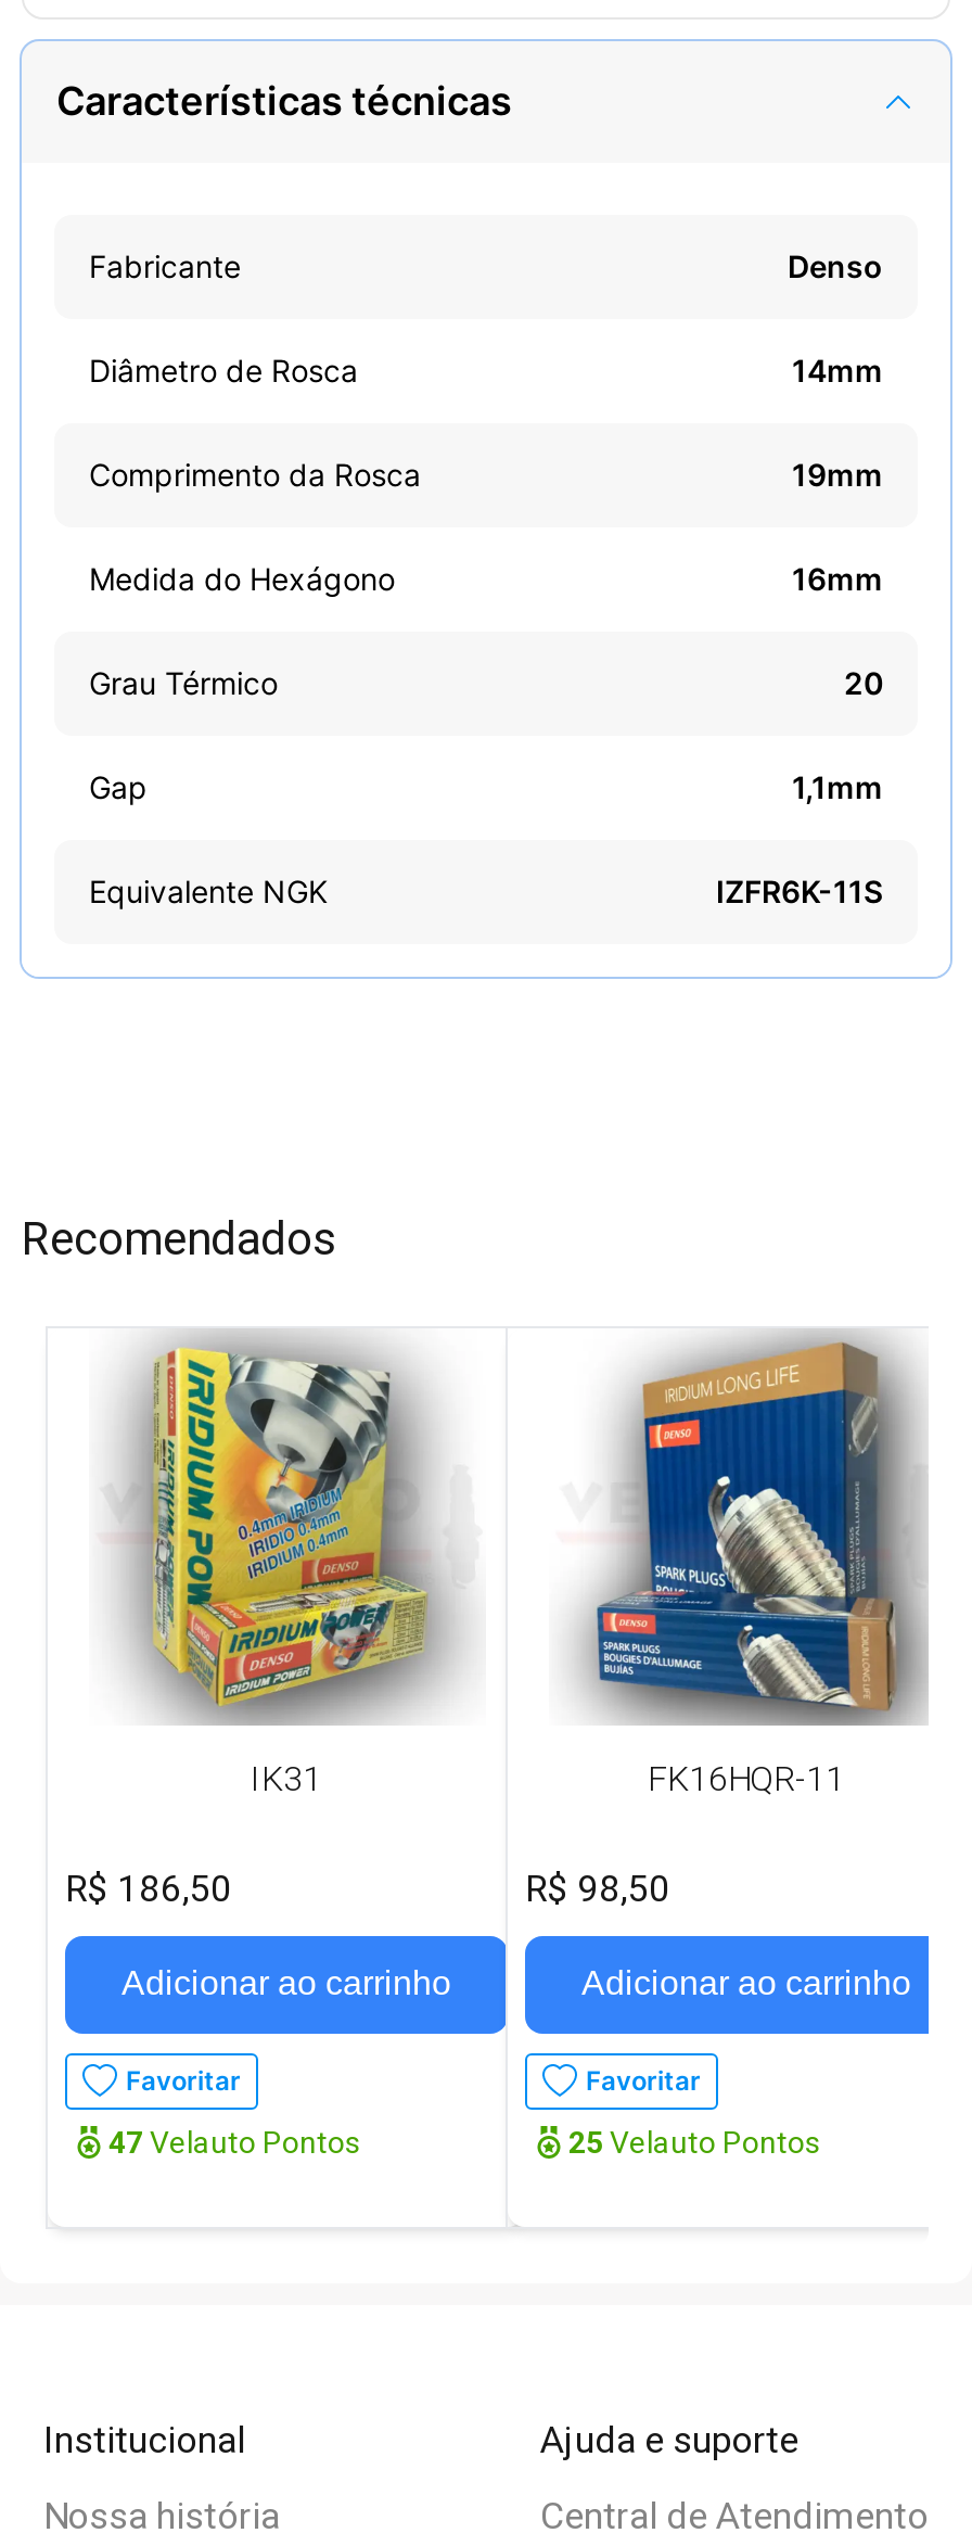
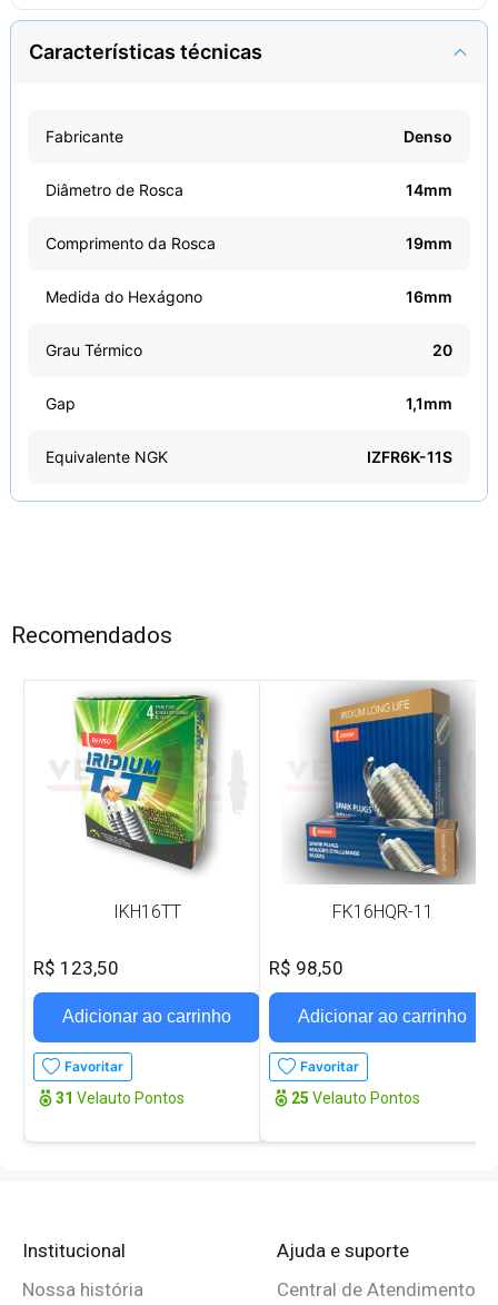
- [image]
- IK31
+ [image]
+ IKH16TT

- R$ 186,50
+ R$ 123,50

- 47 Velauto Pontos
+ 31 Velauto Pontos
